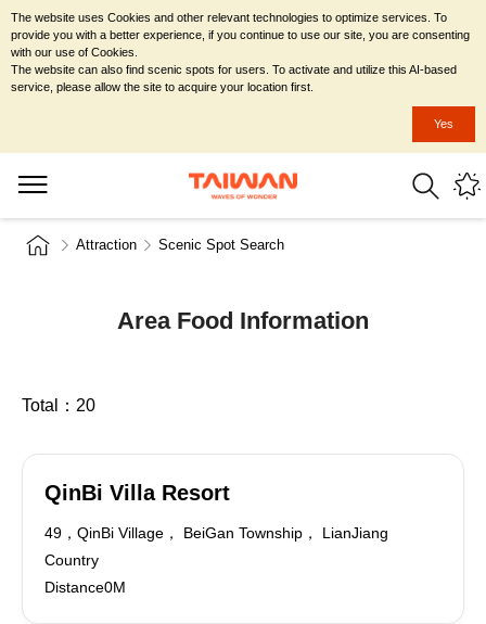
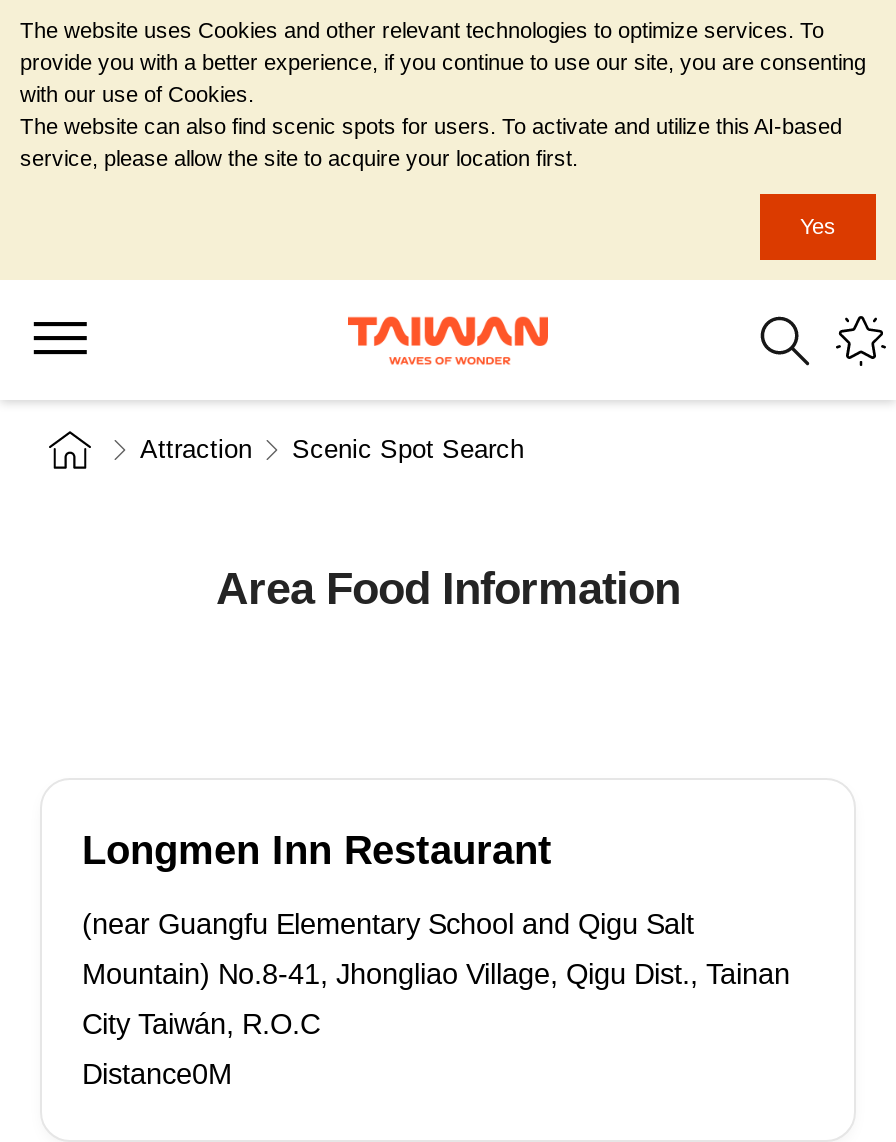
- Total：20
+ Longmen Inn Restaurant

- QinBi Villa Resort
+ (near Guangfu Elementary School and Qigu Salt

- 49，QinBi Village， BeiGan Township， LianJiang
+ Mountain) No.8-41, Jhongliao Village, Qigu Dist., Tainan

- Country
+ City Taiwán, R.O.C
